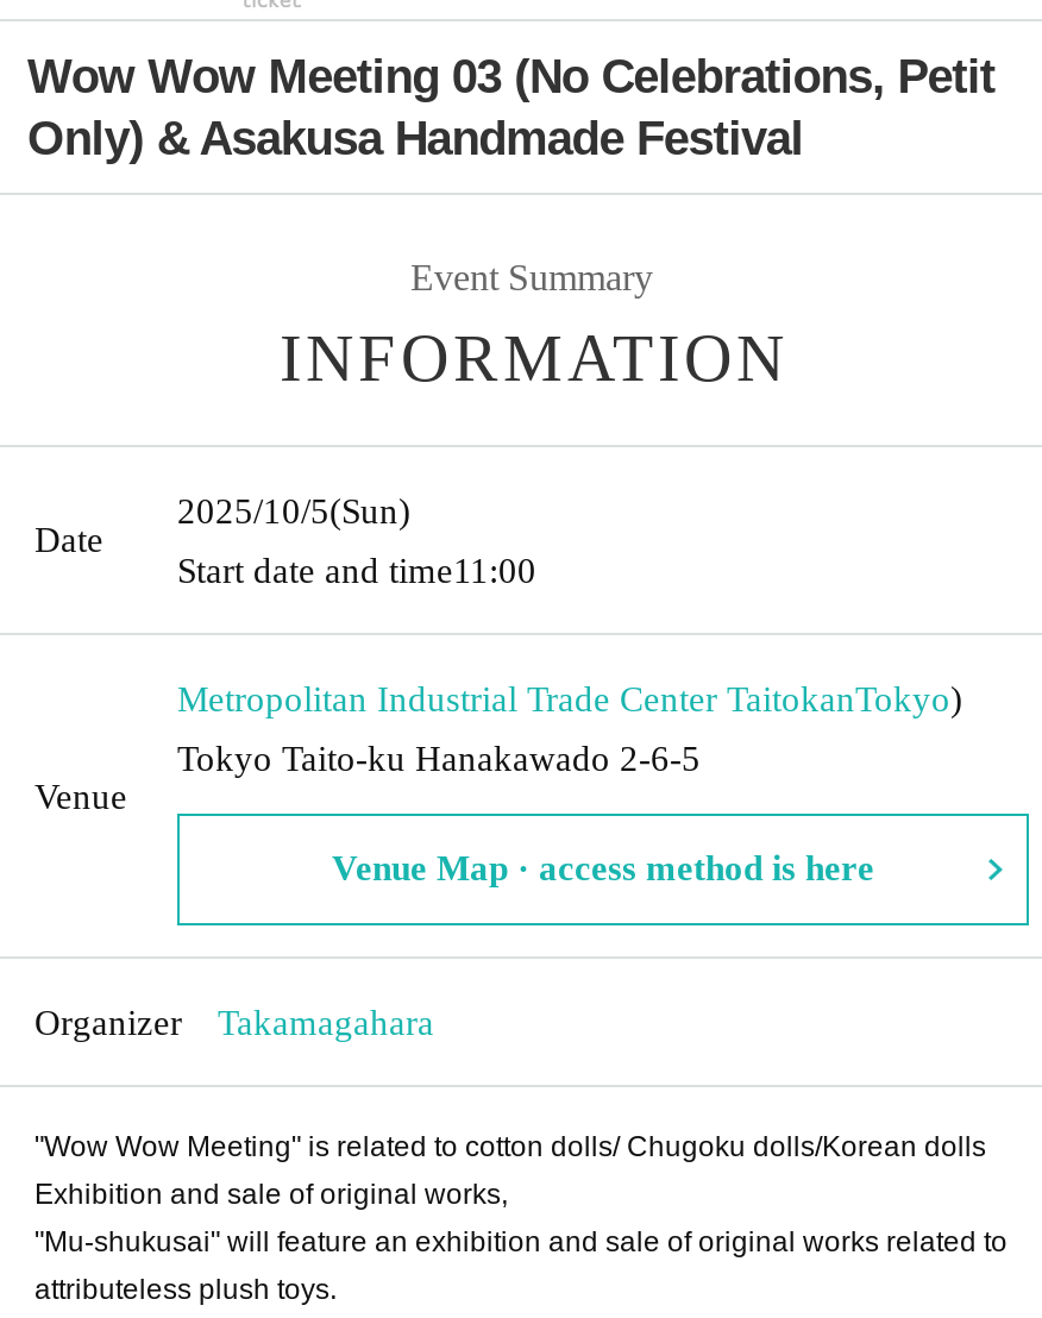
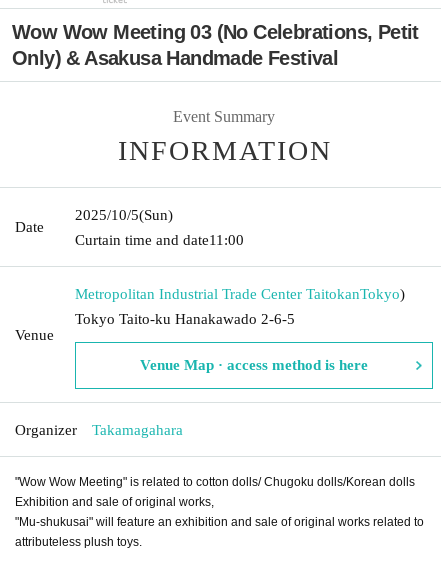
- Start date and time11:00
+ Curtain time and date11:00
